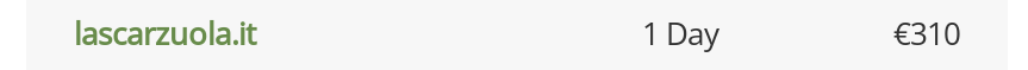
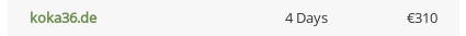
- lascarzuola.it
- 1 Day
+ koka36.de
+ 4 Days
